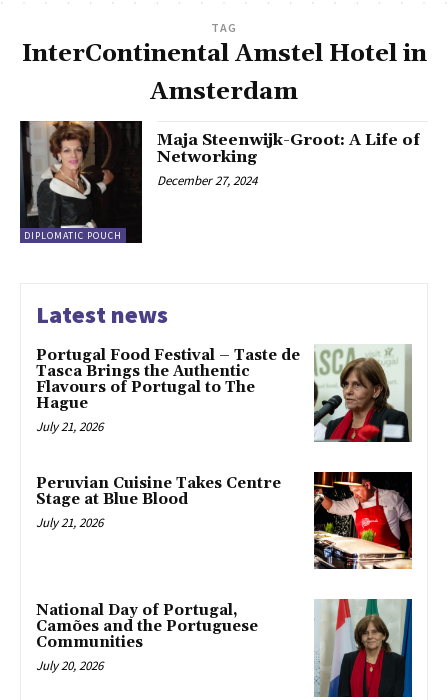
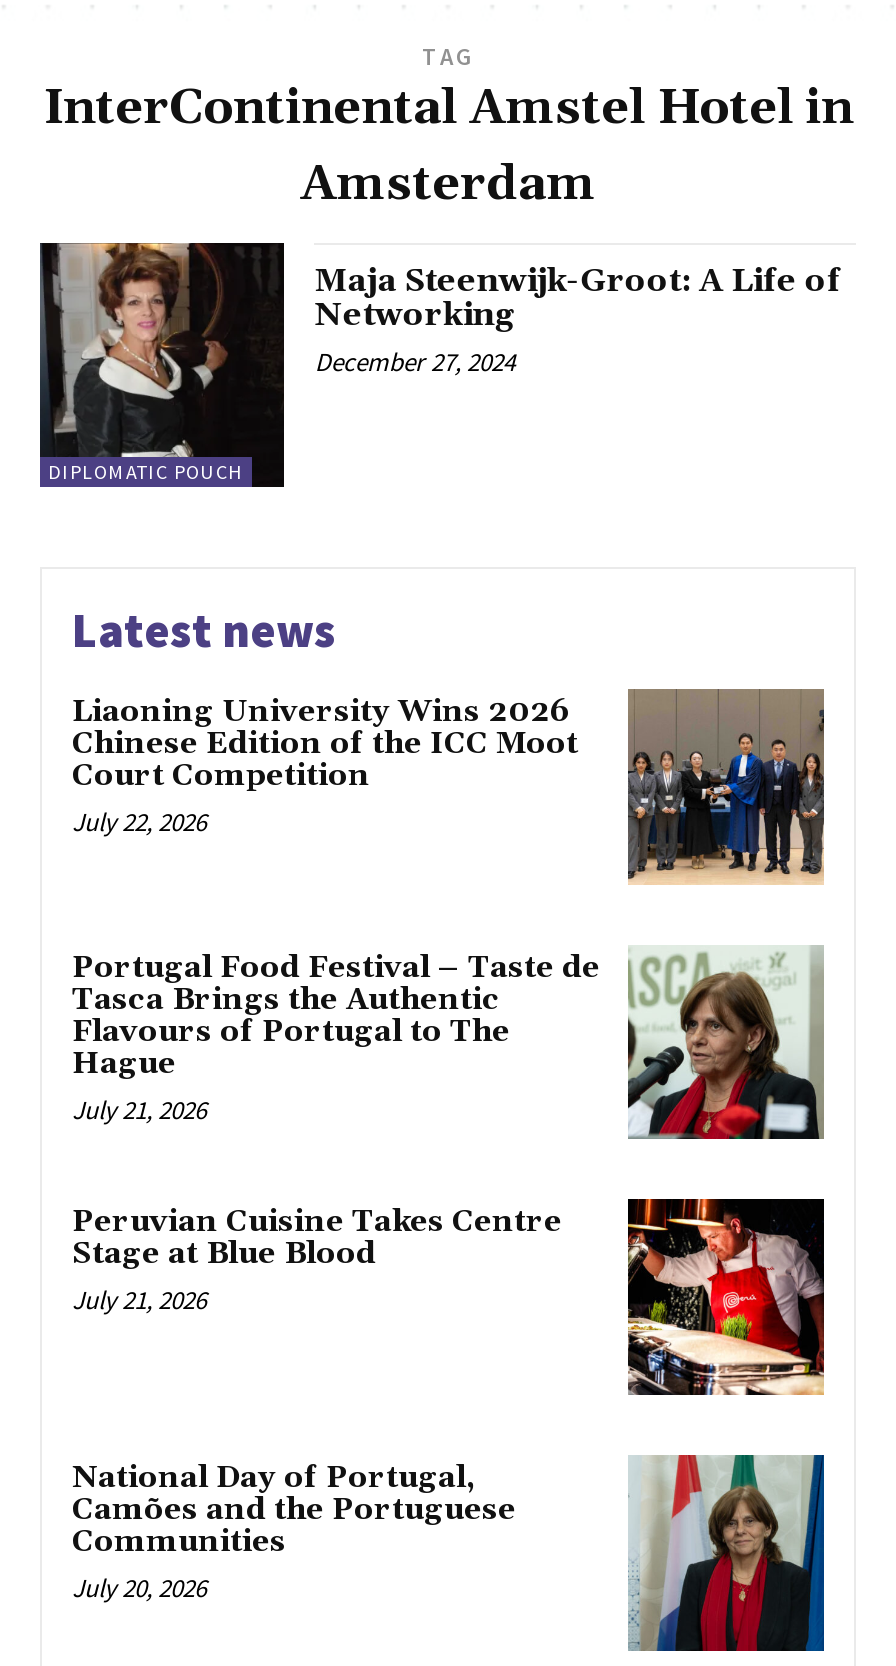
+ [image]
+ Liaoning University Wins 2026
+ Chinese Edition of the ICC Moot
+ Court Competition
+ July 22, 2026
